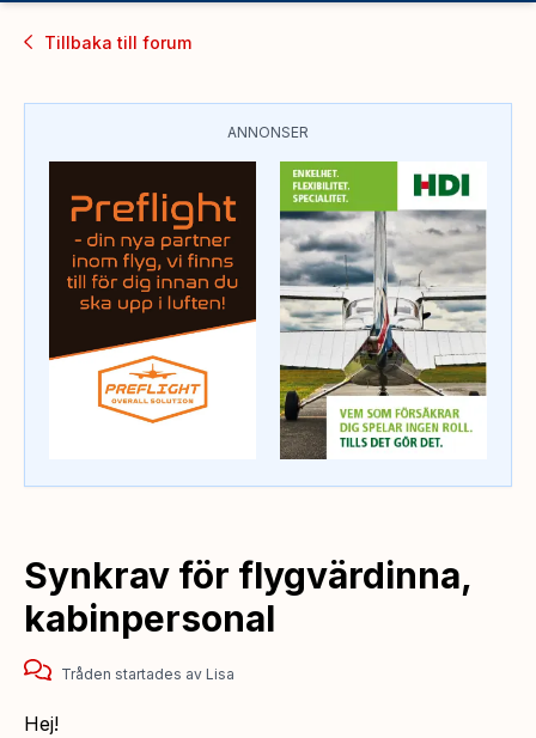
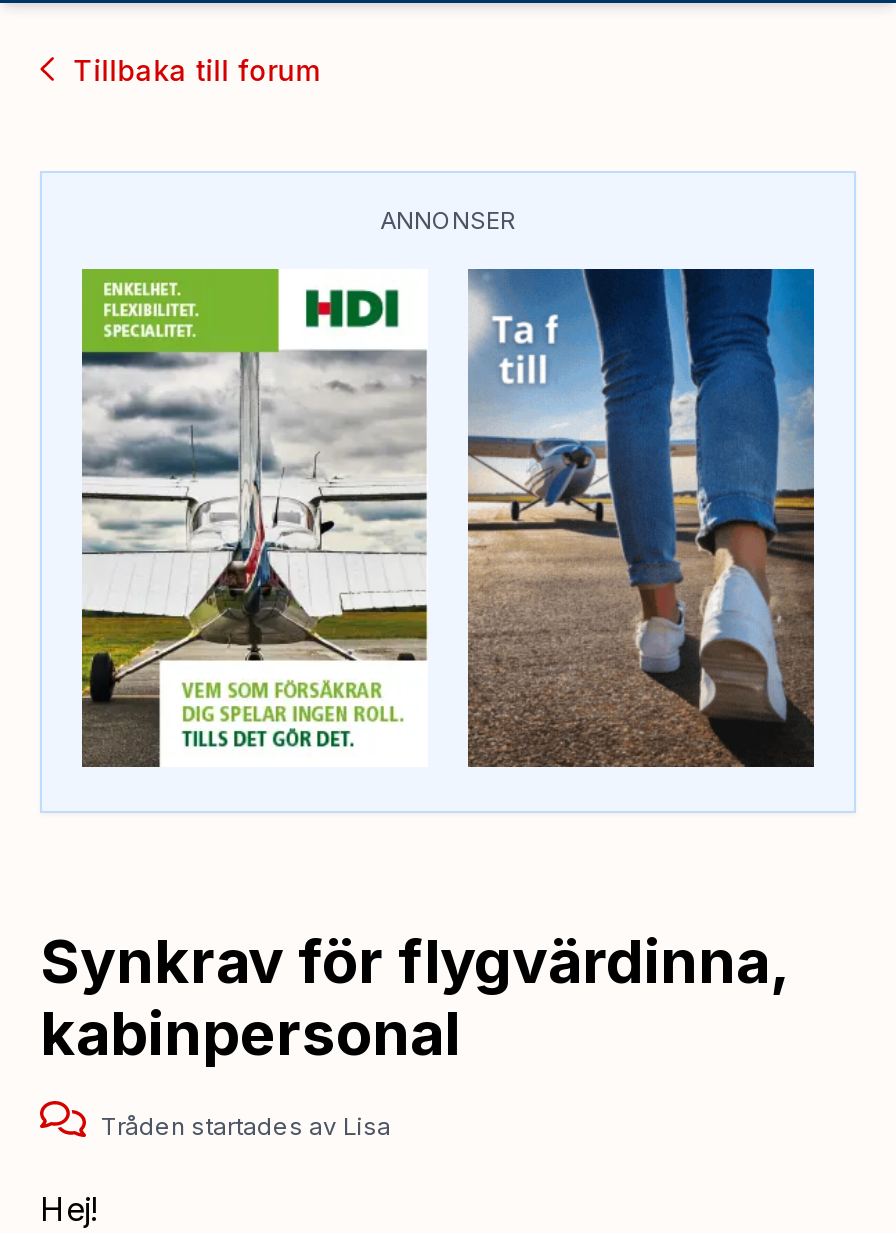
- [image]
+ [image]

- [image]
+ [image]
